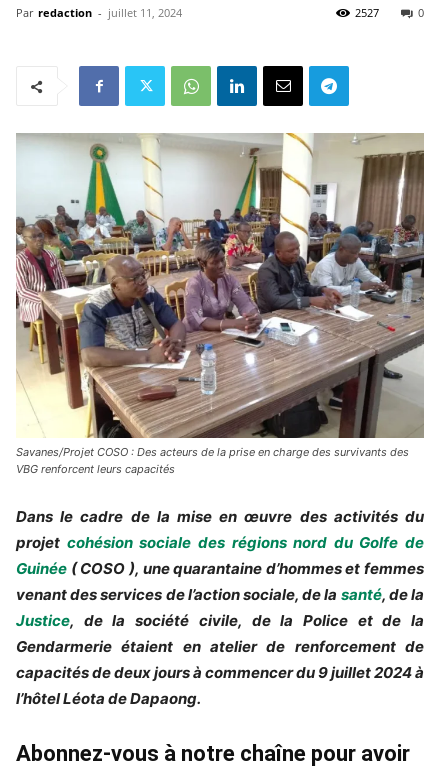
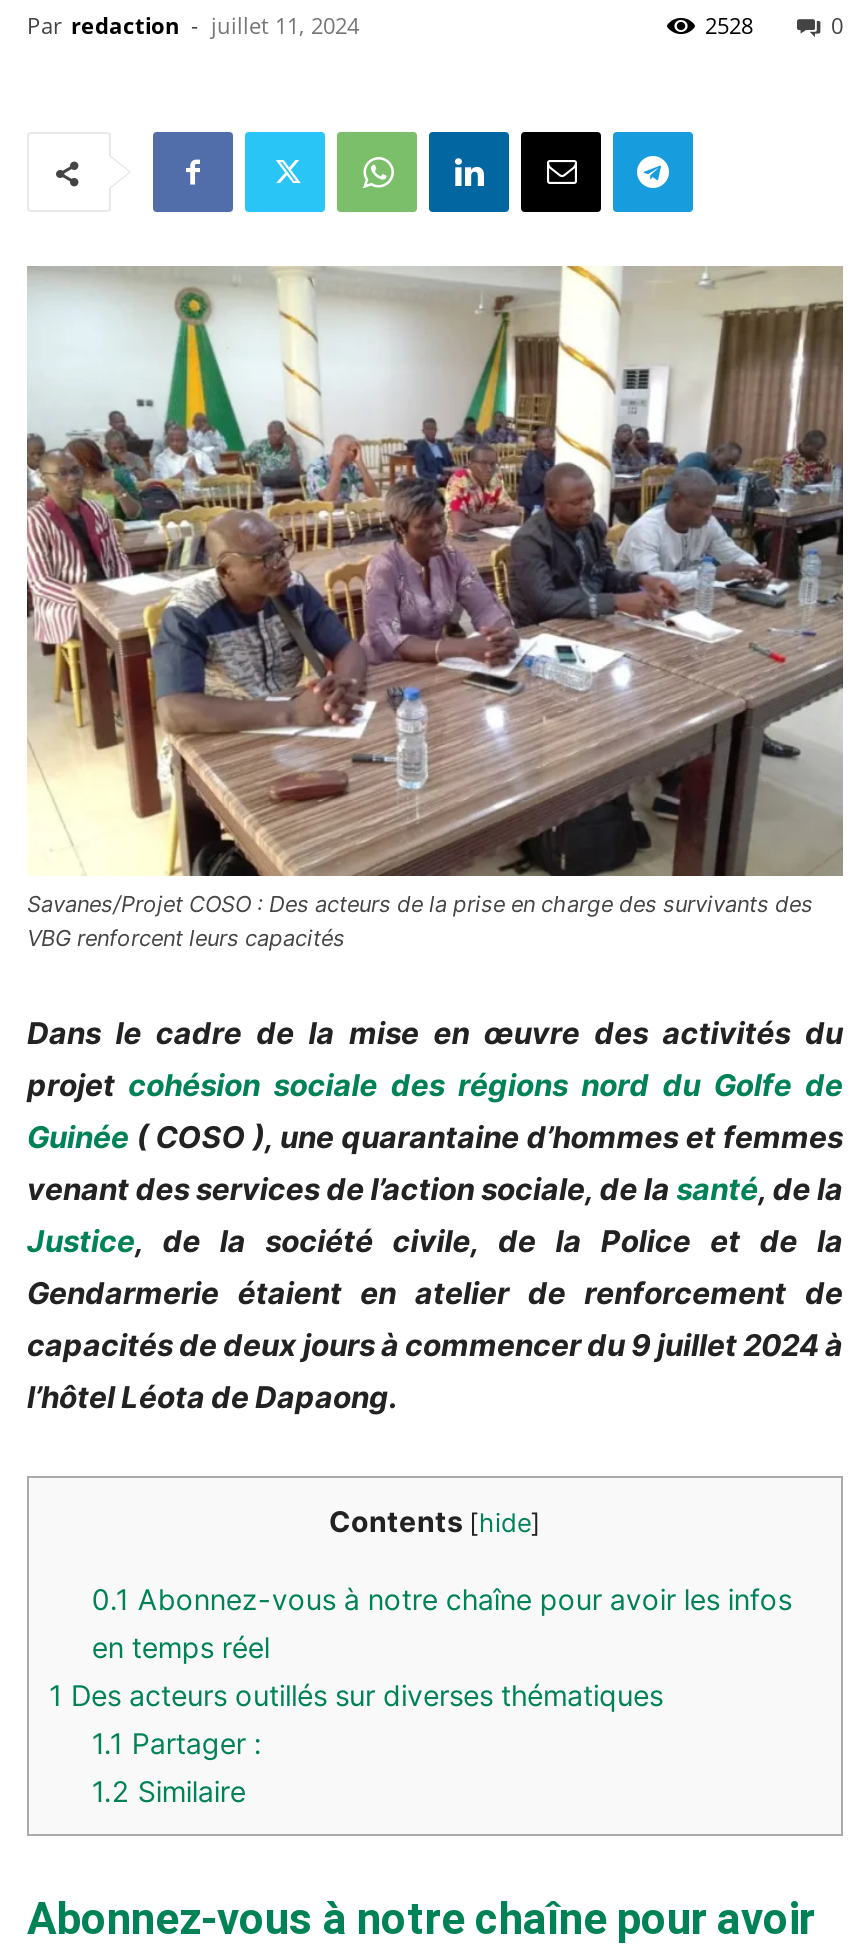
- 2527
+ 2528

+ Contents [hide]
+ 0.1 Abonnez-vous à notre chaîne pour avoir les infos
+ en temps réel
+ 1 Des acteurs outillés sur diverses thématiques
+ 1.1 Partager :
+ 1.2 Similaire
